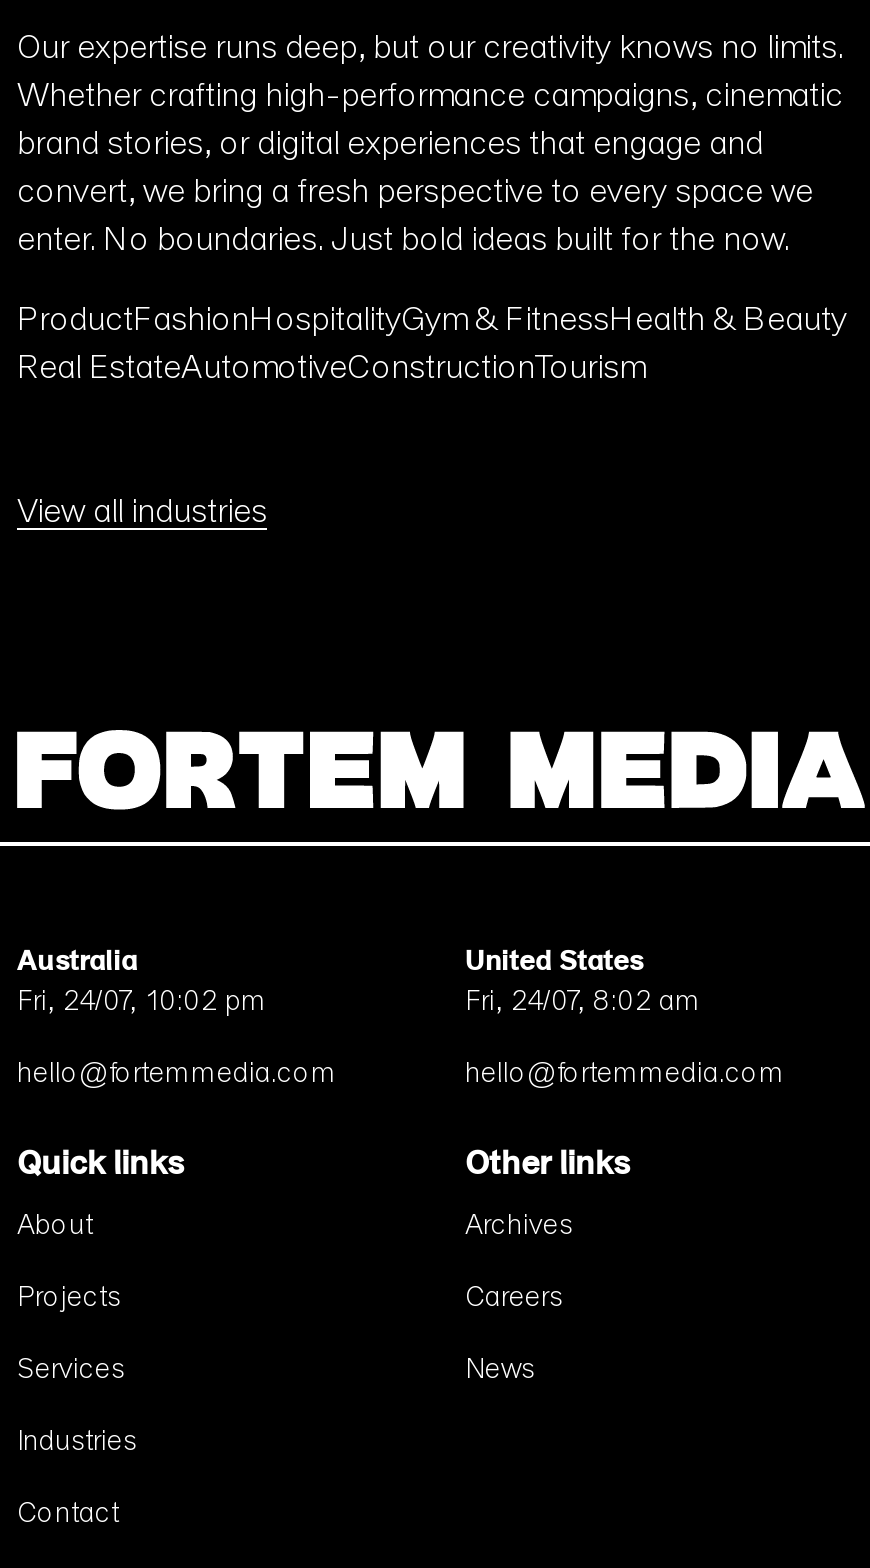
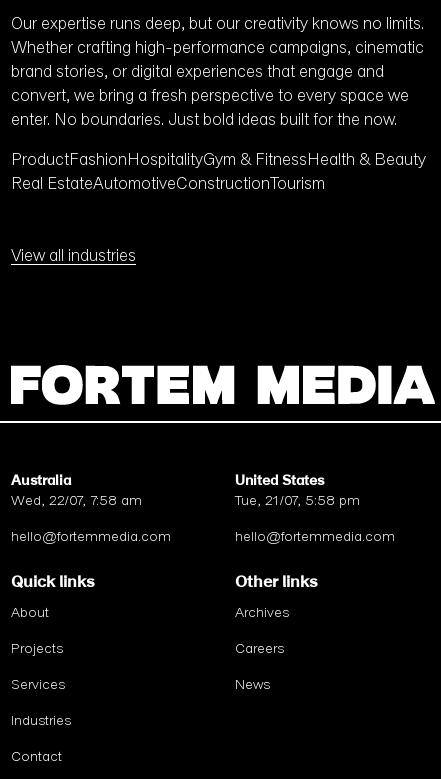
- Fri, 24/07, 10:02 pm
+ Wed, 22/07, 7:58 am

- Fri, 24/07, 8:02 am
+ Tue, 21/07, 5:58 pm
